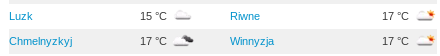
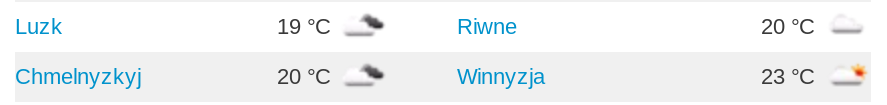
- 15 °C
+ 19 °C

- 17 °C
+ 20 °C

- 17 °C
+ 20 °C

- 17 °C
+ 23 °C
